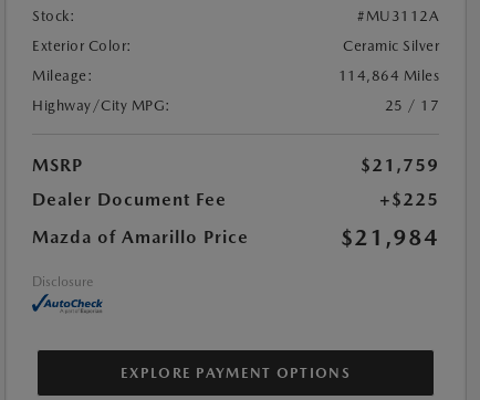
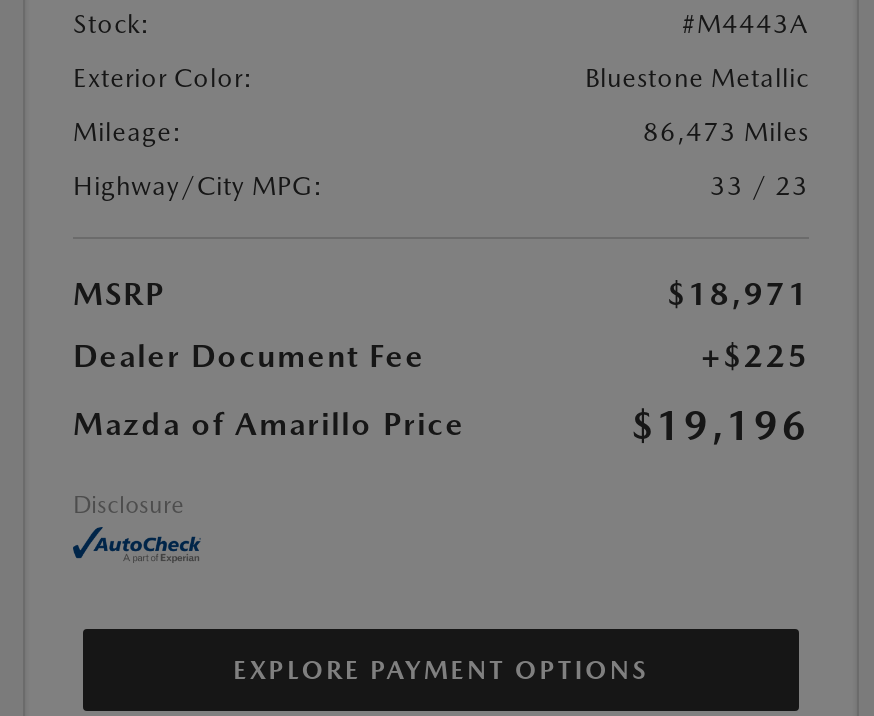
- #MU3112A
+ #M4443A

- Ceramic Silver
+ Bluestone Metallic

- 114,864 Miles
+ 86,473 Miles

- 25 / 17
+ 33 / 23

- $21,759
+ $18,971

- $21,984
+ $19,196
